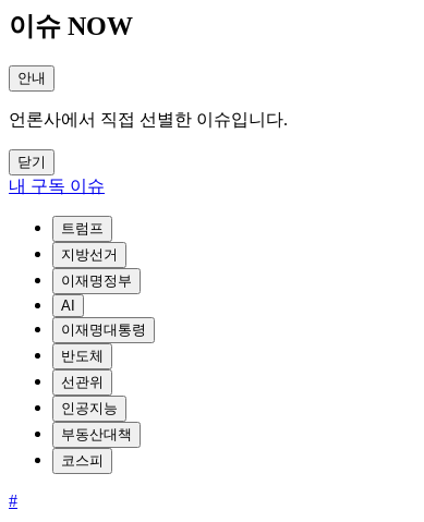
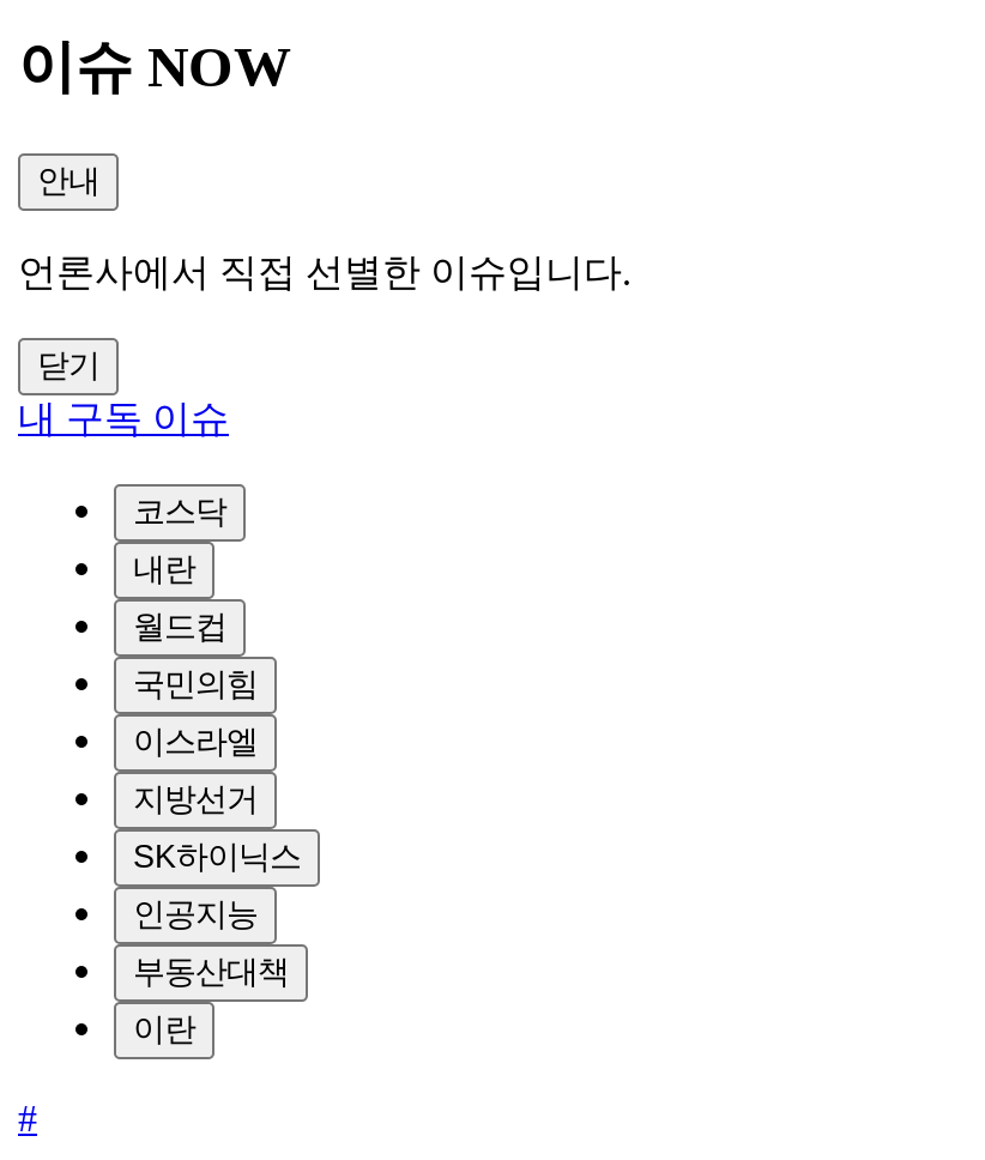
- 트럼프
+ 코스닥
+ 내란
+ 월드컵
+ 국민의힘
+ 이스라엘

moved down: 지방선거

- 이재명정부
- AI
- 이재명대통령
- 반도체
- 선관위
+ SK하이닉스

- 코스피
+ 이란
